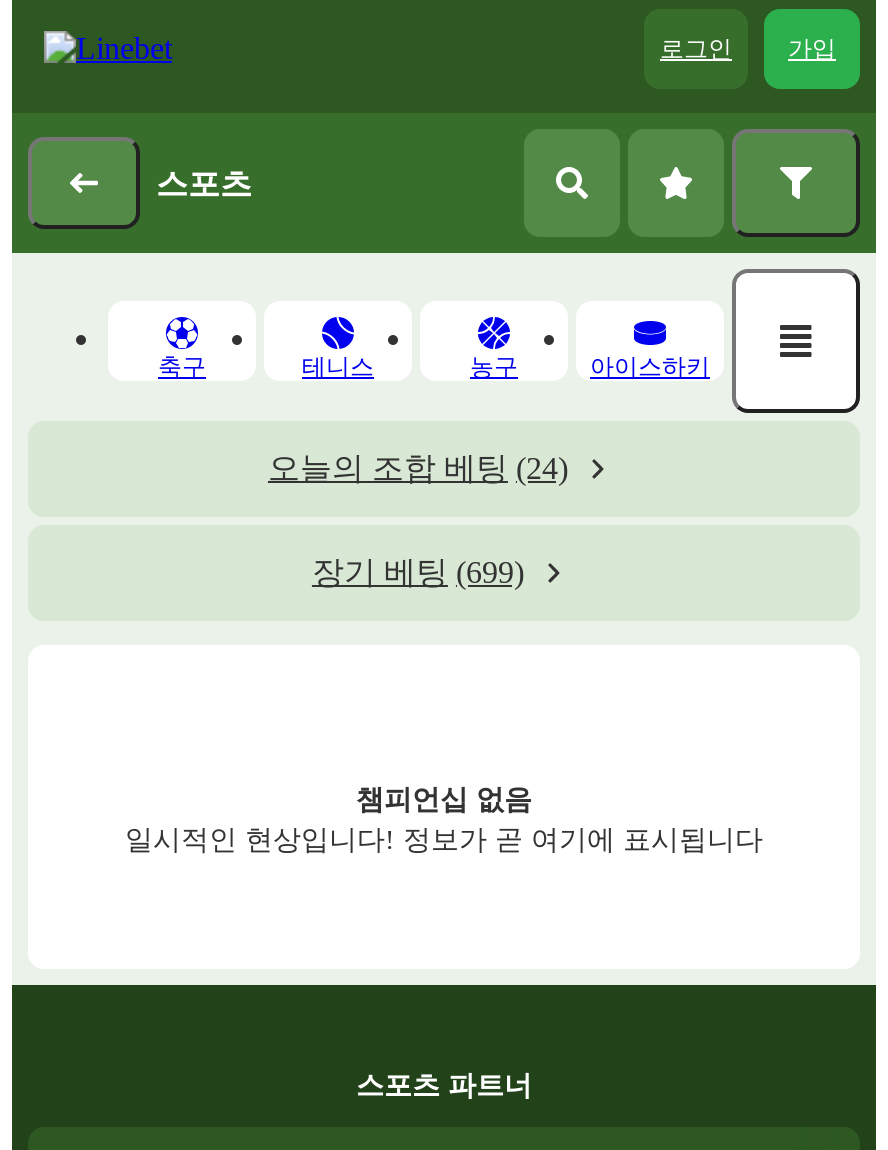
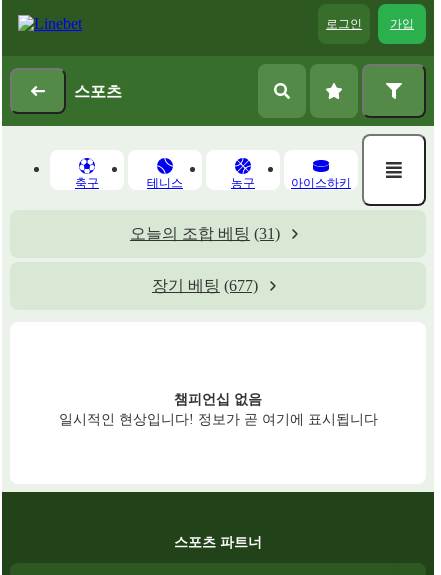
- 오늘의 조합 베팅 (24)
+ 오늘의 조합 베팅 (31)

- 장기 베팅 (699)
+ 장기 베팅 (677)
